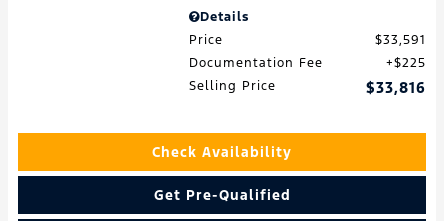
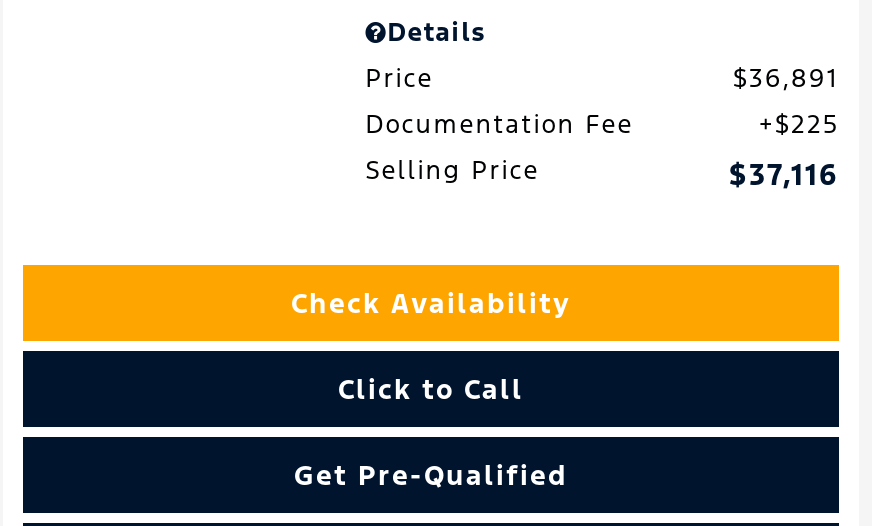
- $33,591
+ $36,891

- $33,816
+ $37,116

+ Click to Call
